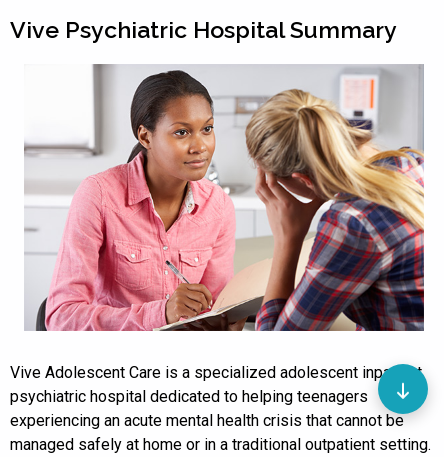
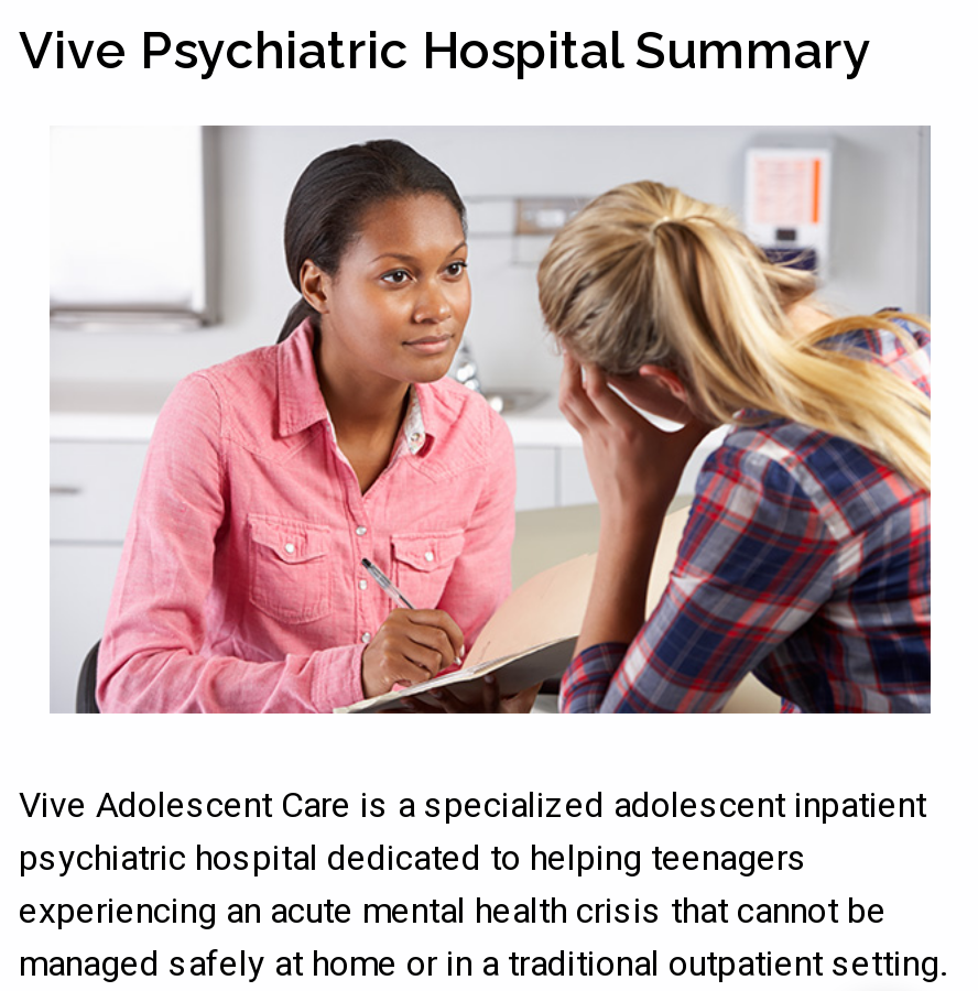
- [image]
